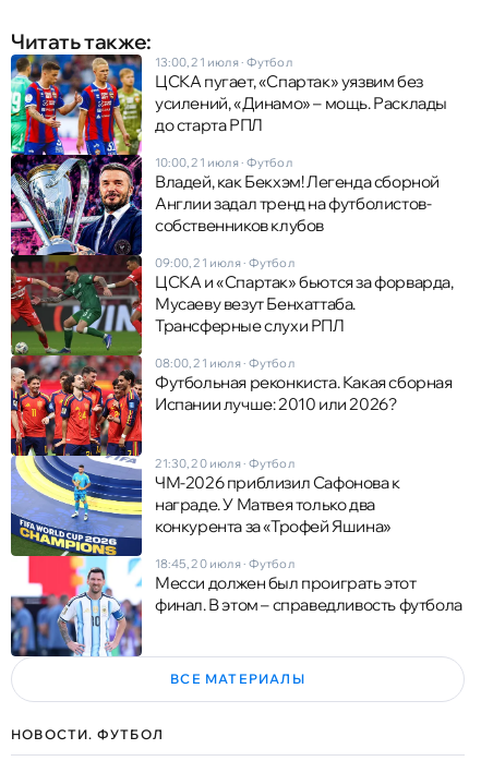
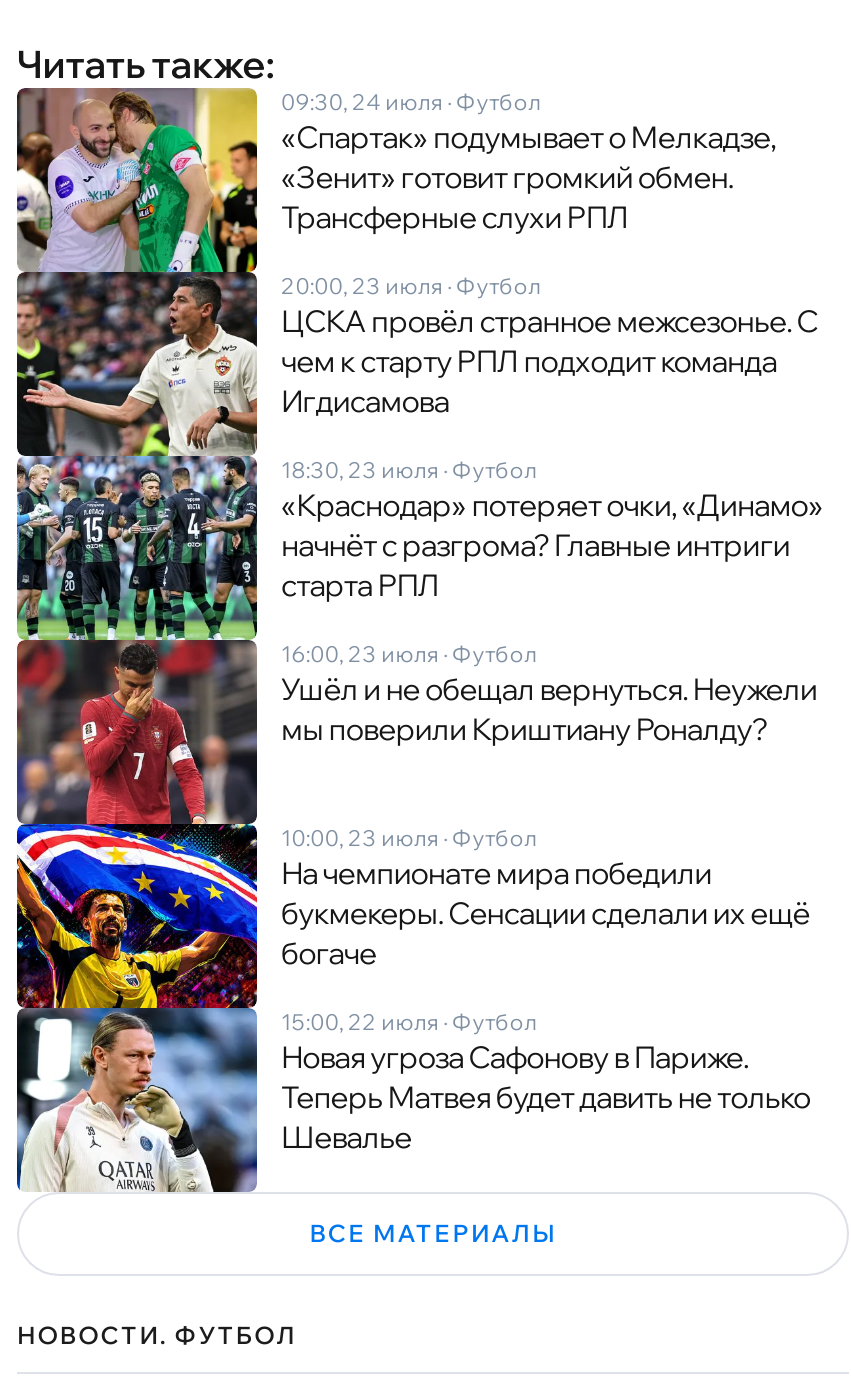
- [image]
- 13:00, 21 июля · Футбол
- ЦСКА пугает, «Спартак» уязвим без
- усилений, «Динамо» – мощь. Расклады
- до старта РПЛ
- 10:00, 21 июля · Футбол
- Владей, как Бекхэм! Легенда сборной
- Англии задал тренд на футболистов-
- собственников клубов
- 09:00, 21 июля · Футбол
- ЦСКА и «Спартак» бьются за форварда,
- Мусаеву везут Бенхаттаба.
+ [image]
+ 09:30, 24 июля · Футбол
+ «Спартак» подумывает о Мелкадзе,
+ «Зенит» готовит громкий обмен.

moved up: Трансферные слухи РПЛ

- 08:00, 21 июля · Футбол
- Футбольная реконкиста. Какая сборная
- Испании лучше: 2010 или 2026?
- 21:30, 20 июля · Футбол
- ЧМ-2026 приблизил Сафонова к
- награде. У Матвея только два
- конкурента за «Трофей Яшина»
- 18:45, 20 июля · Футбол
- Месси должен был проиграть этот
- финал. В этом – справедливость футбола
+ 20:00, 23 июля · Футбол
+ ЦСКА провёл странное межсезонье. С
+ чем к старту РПЛ подходит команда
+ Игдисамова
+ 18:30, 23 июля · Футбол
+ «Краснодар» потеряет очки, «Динамо»
+ начнёт с разгрома? Главные интриги
+ старта РПЛ
+ 16:00, 23 июля · Футбол
+ Ушёл и не обещал вернуться. Неужели
+ мы поверили Криштиану Роналду?
+ 10:00, 23 июля · Футбол
+ На чемпионате мира победили
+ букмекеры. Сенсации сделали их ещё
+ богаче
+ 15:00, 22 июля · Футбол
+ Новая угроза Сафонову в Париже.
+ Теперь Матвея будет давить не только
+ Шевалье
